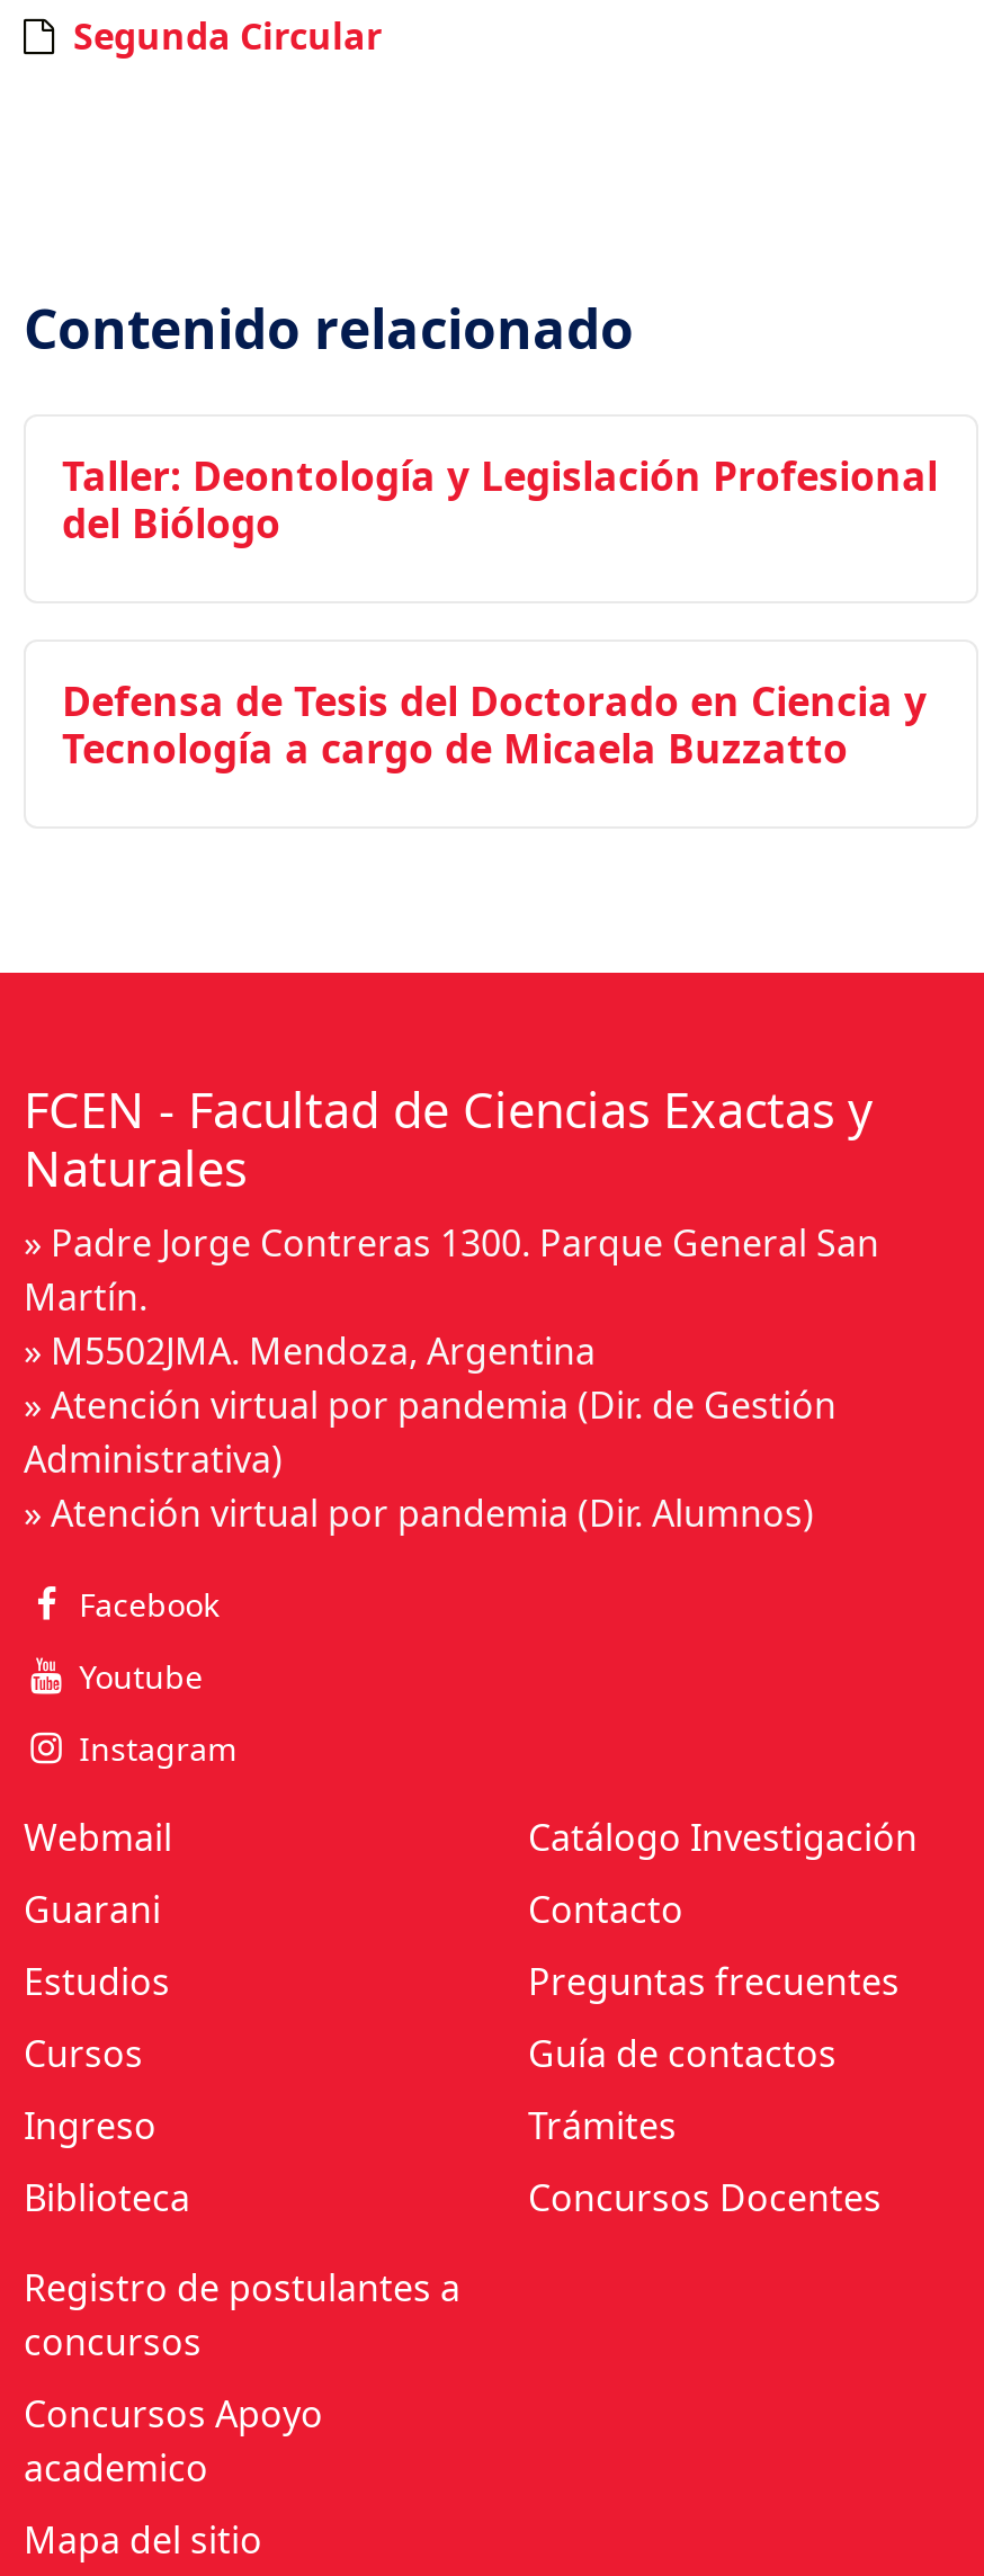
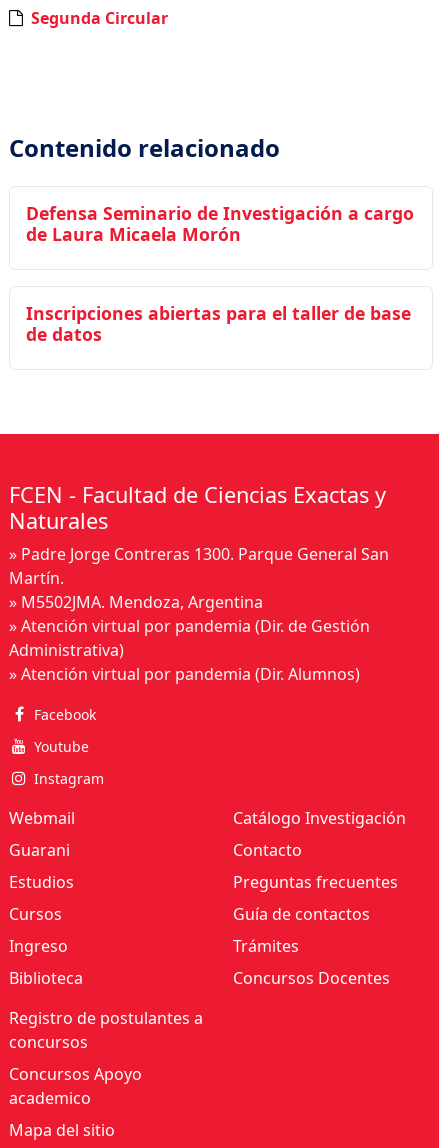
- Taller: Deontología y Legislación Profesional
- del Biólogo
+ Defensa Seminario de Investigación a cargo
+ de Laura Micaela Morón

- Defensa de Tesis del Doctorado en Ciencia y
- Tecnología a cargo de Micaela Buzzatto
+ Inscripciones abiertas para el taller de base
+ de datos
